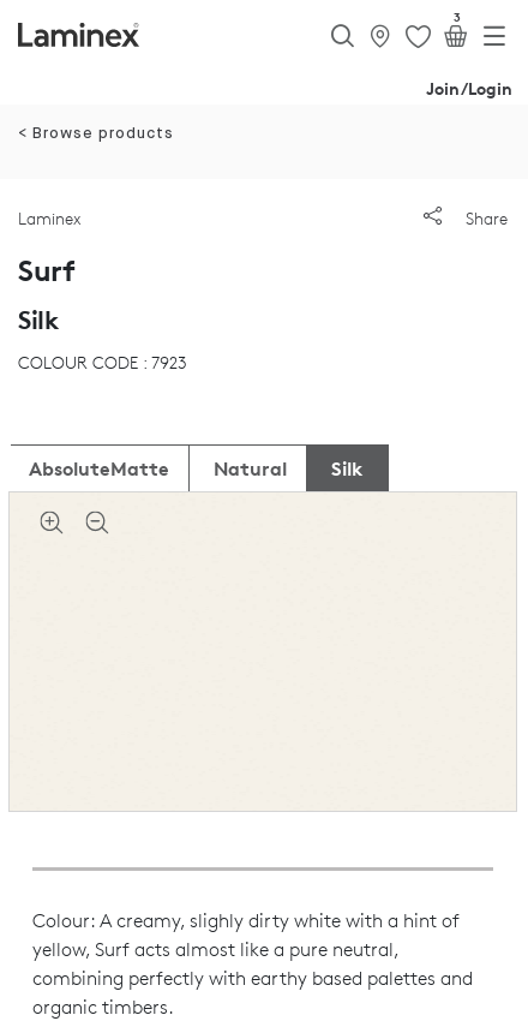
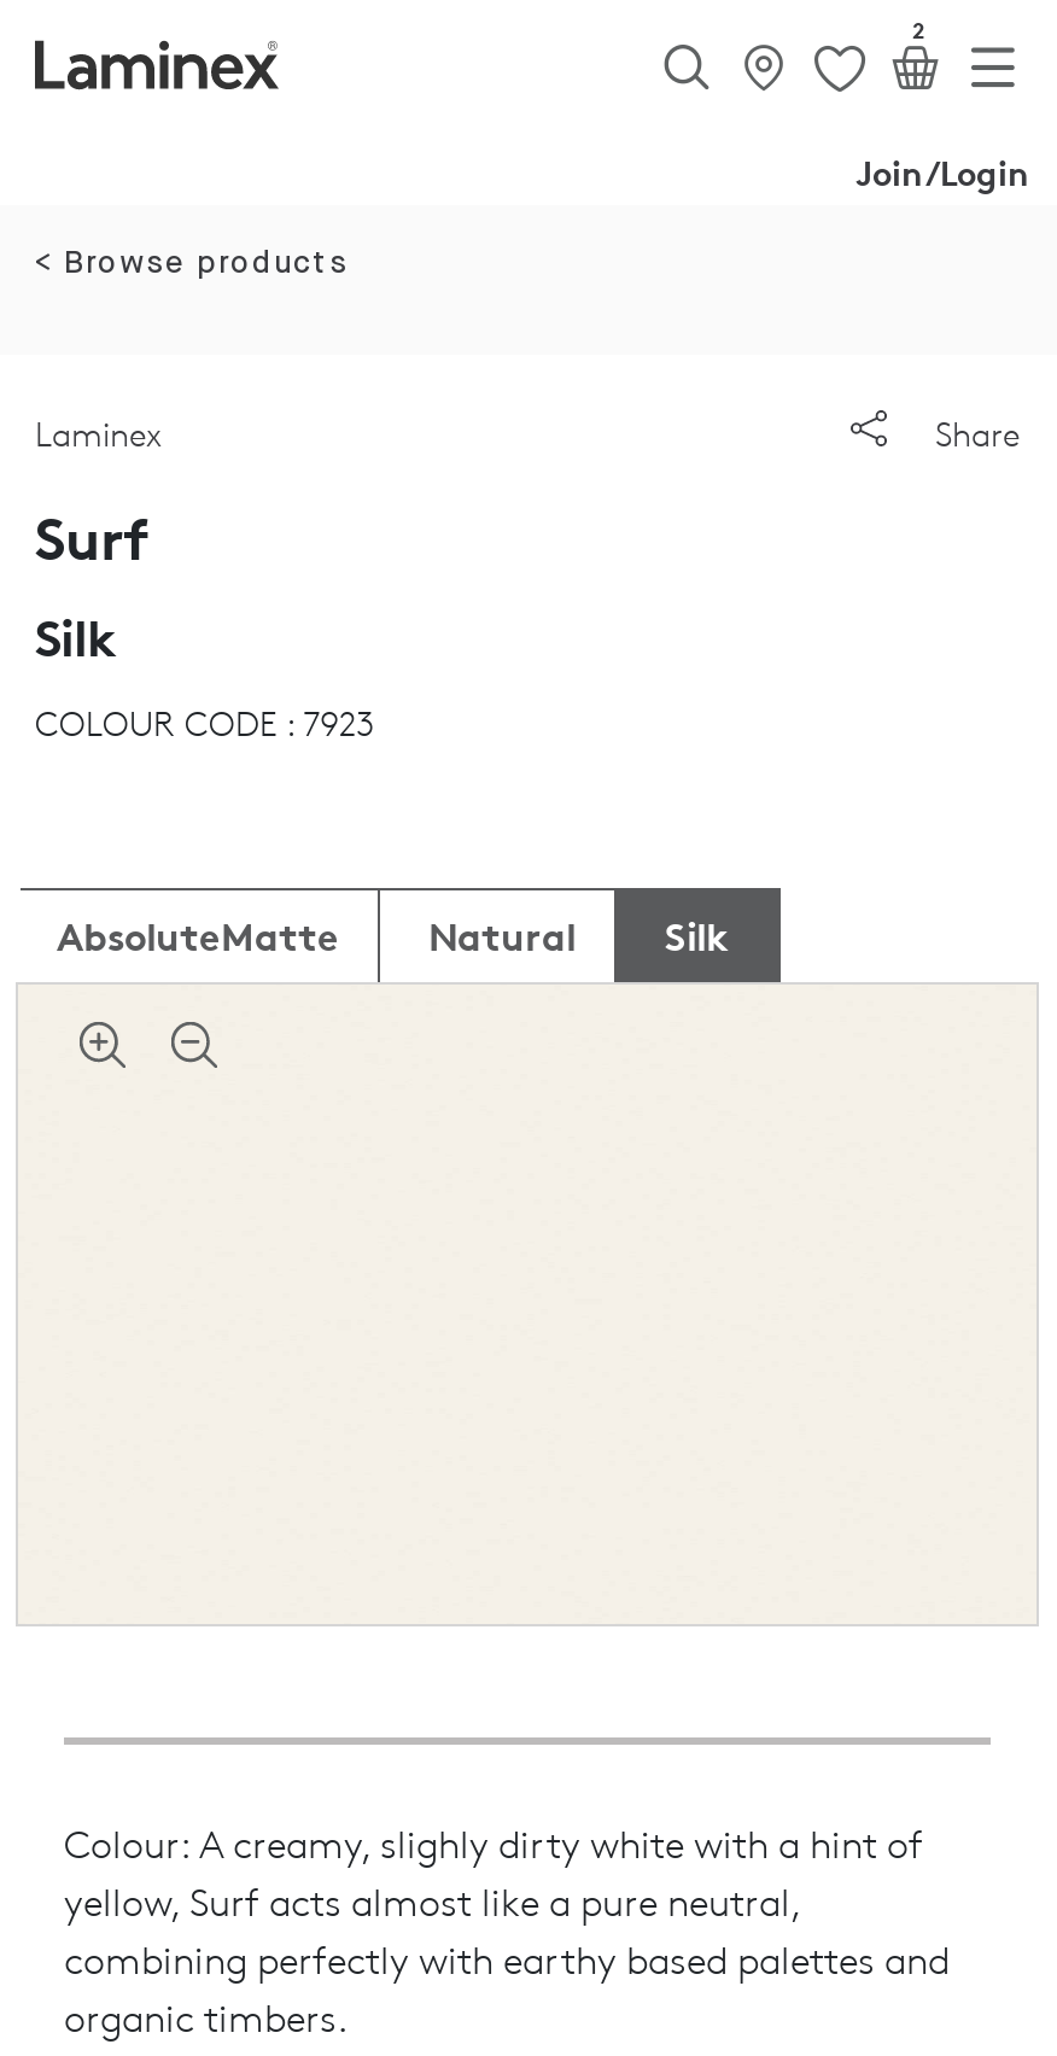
- 3
+ 2
